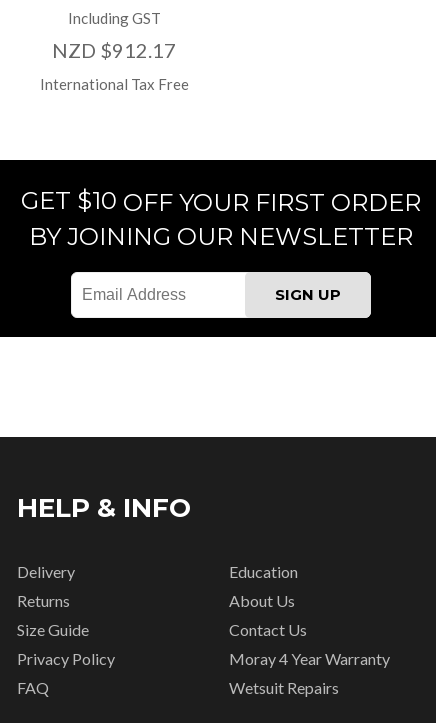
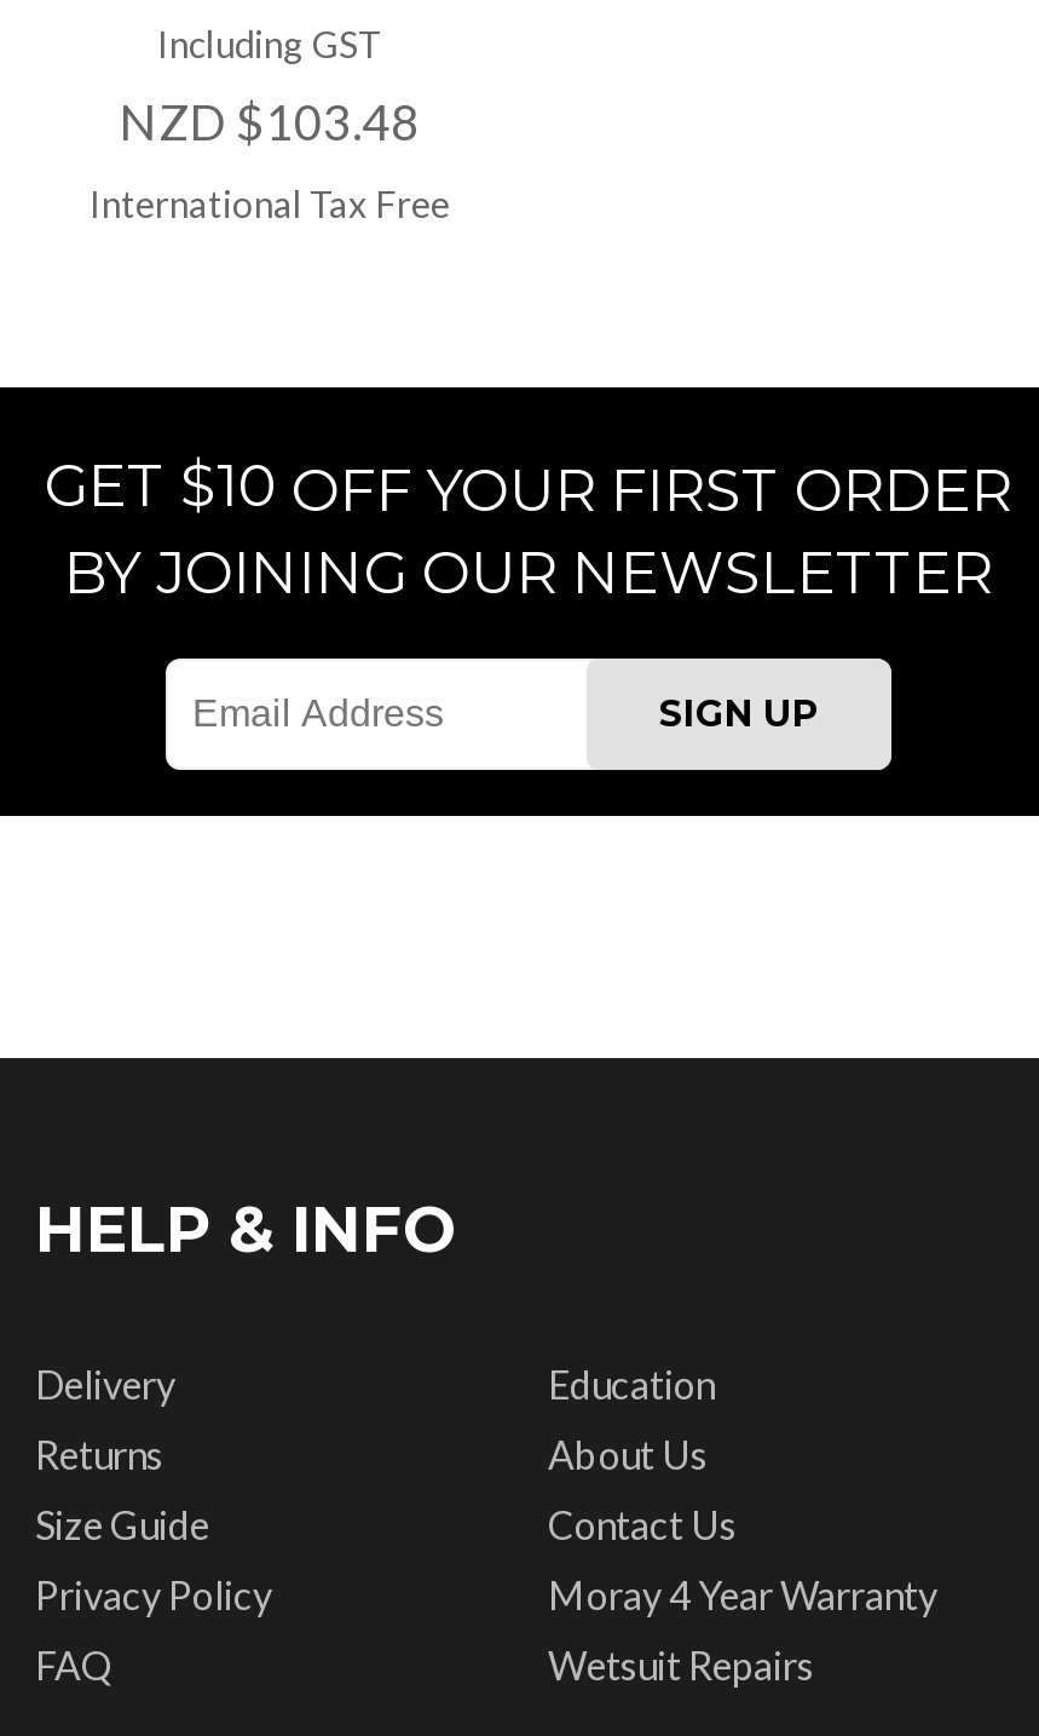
- NZD $912.17
+ NZD $103.48
